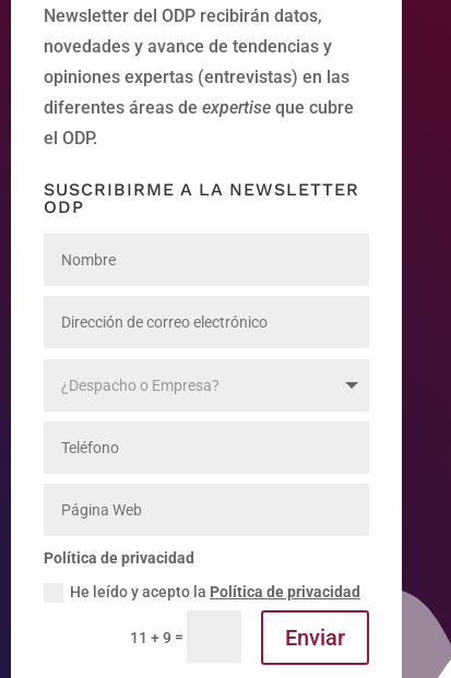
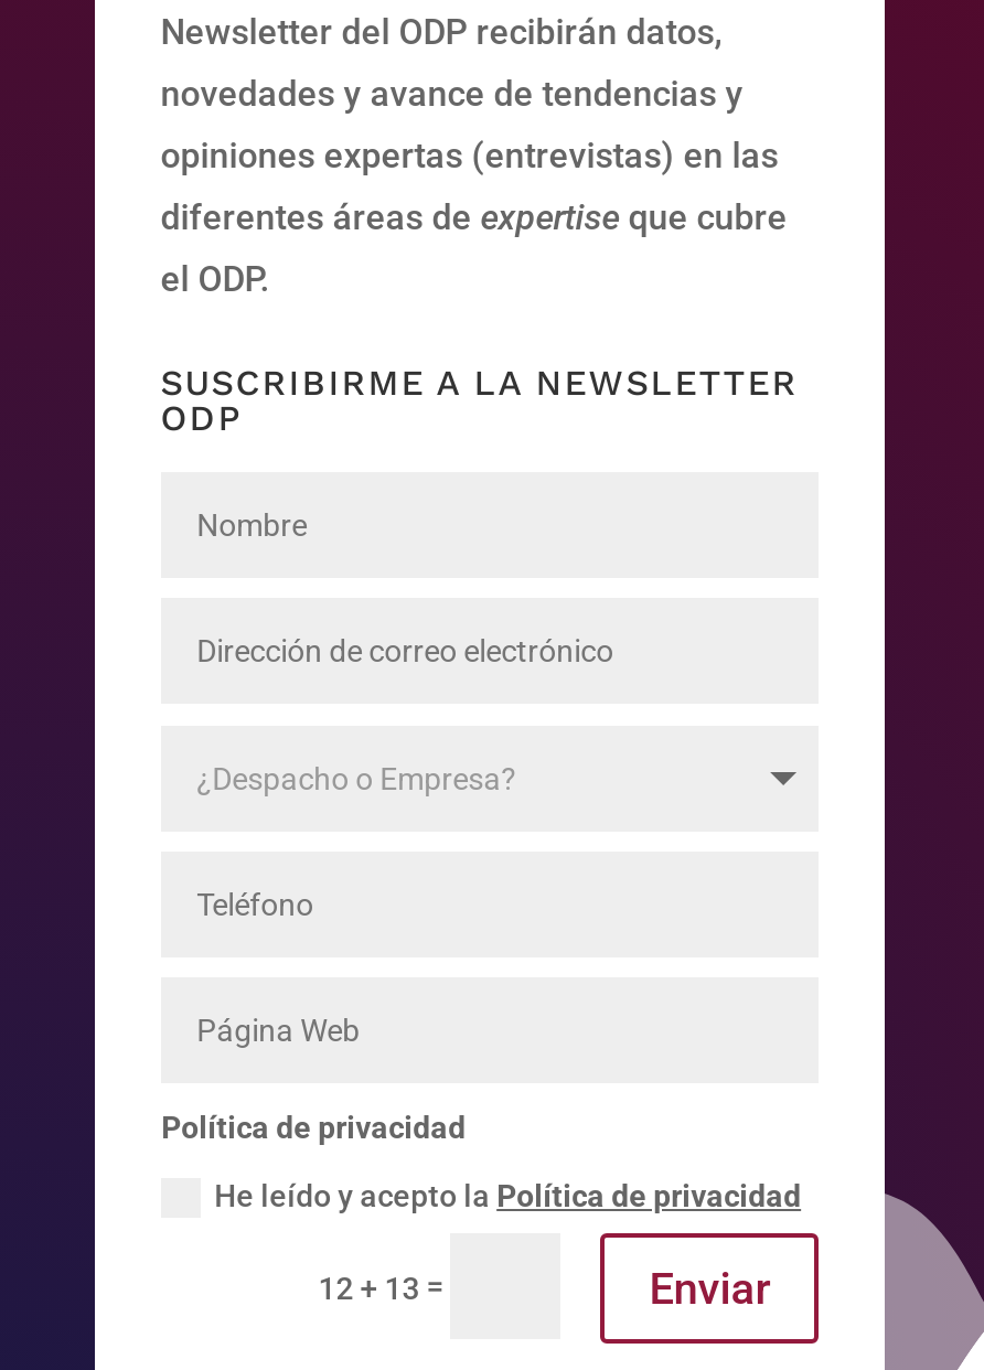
- 11 + 9 =
+ 12 + 13 =
